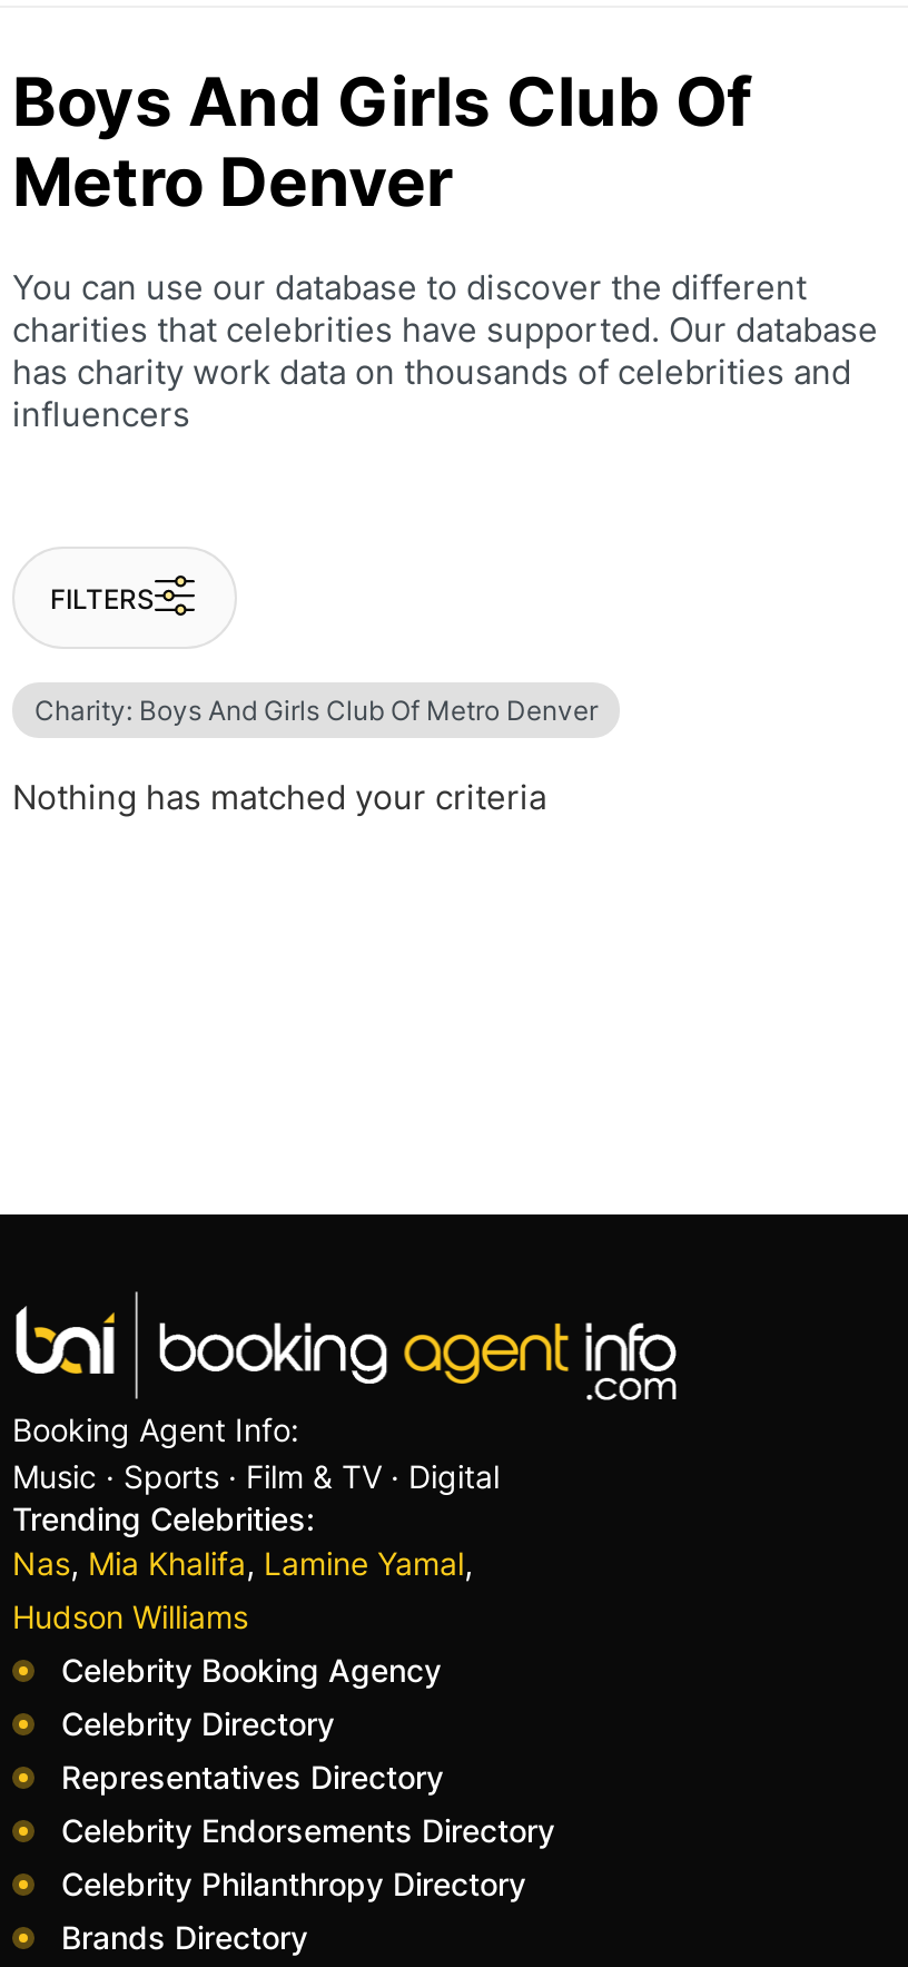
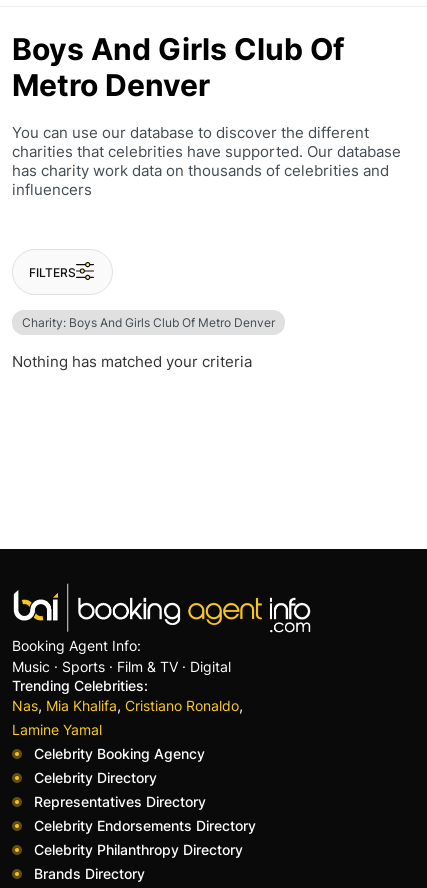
- Nas, Mia Khalifa, Lamine Yamal,
- Hudson Williams
+ Nas, Mia Khalifa, Cristiano Ronaldo,
+ Lamine Yamal
